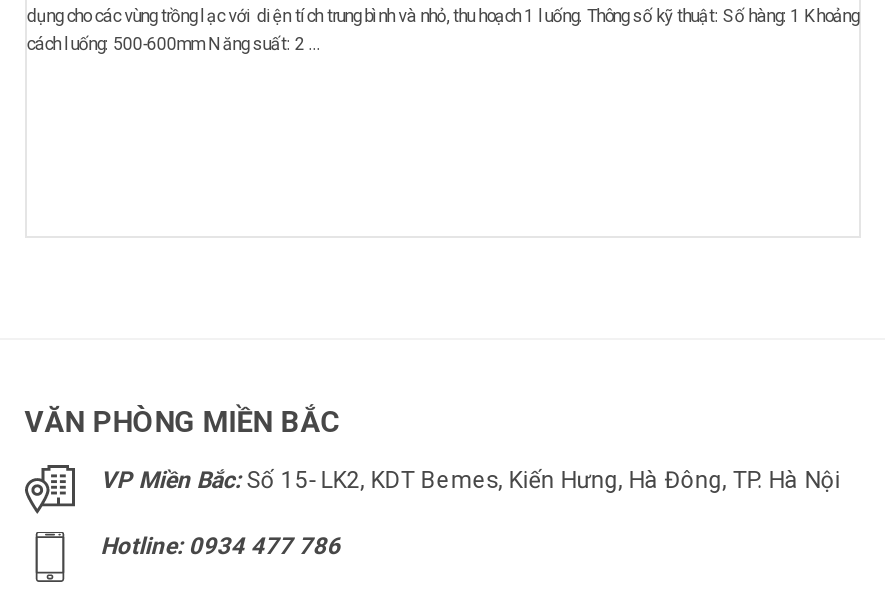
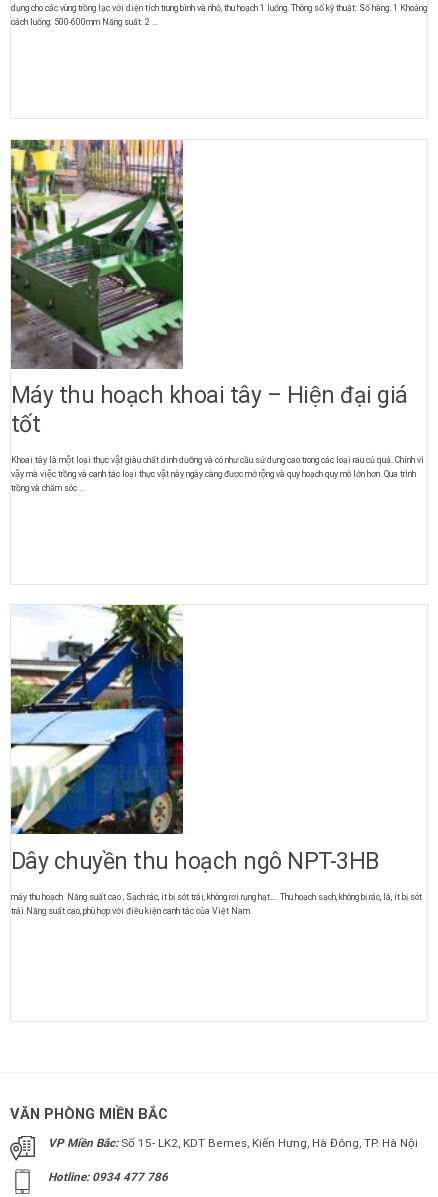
+ [image]
+ Máy thu hoạch khoai tây – Hiện đại giá
+ tốt
+ Khoai tây là một loại thực vật giàu chất dinh dưỡng và có như cầu sử dụng cao trong các loại rau củ quả. Chính vì
+ vậy mà việc trồng và canh tác loại thực vật này ngày càng được mở rộng và quy hoạch quy mô lớn hơn. Qua trình
+ trồng và chăm sóc ...

+ [image]
+ Dây chuyền thu hoạch ngô NPT-3HB
+ máy thu hoạch Năng suất cao , Sạch rác, ít bị sót trái, không rơi rụng hạt…. Thu hoạch sạch, không bị rác, lá, ít bị sót
+ trái.Năng suất cao, phù hợp với điều kiện canh tác của Việt Nam.
